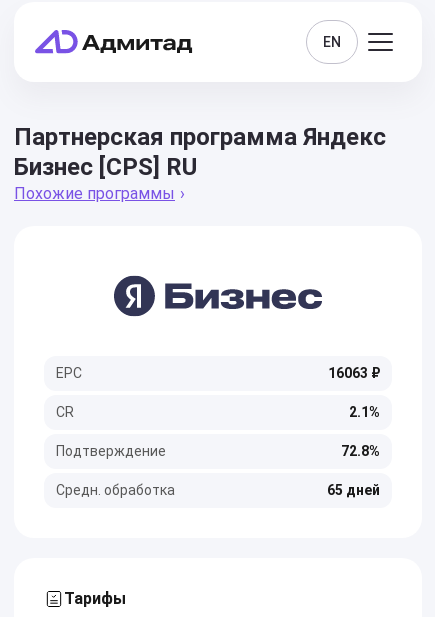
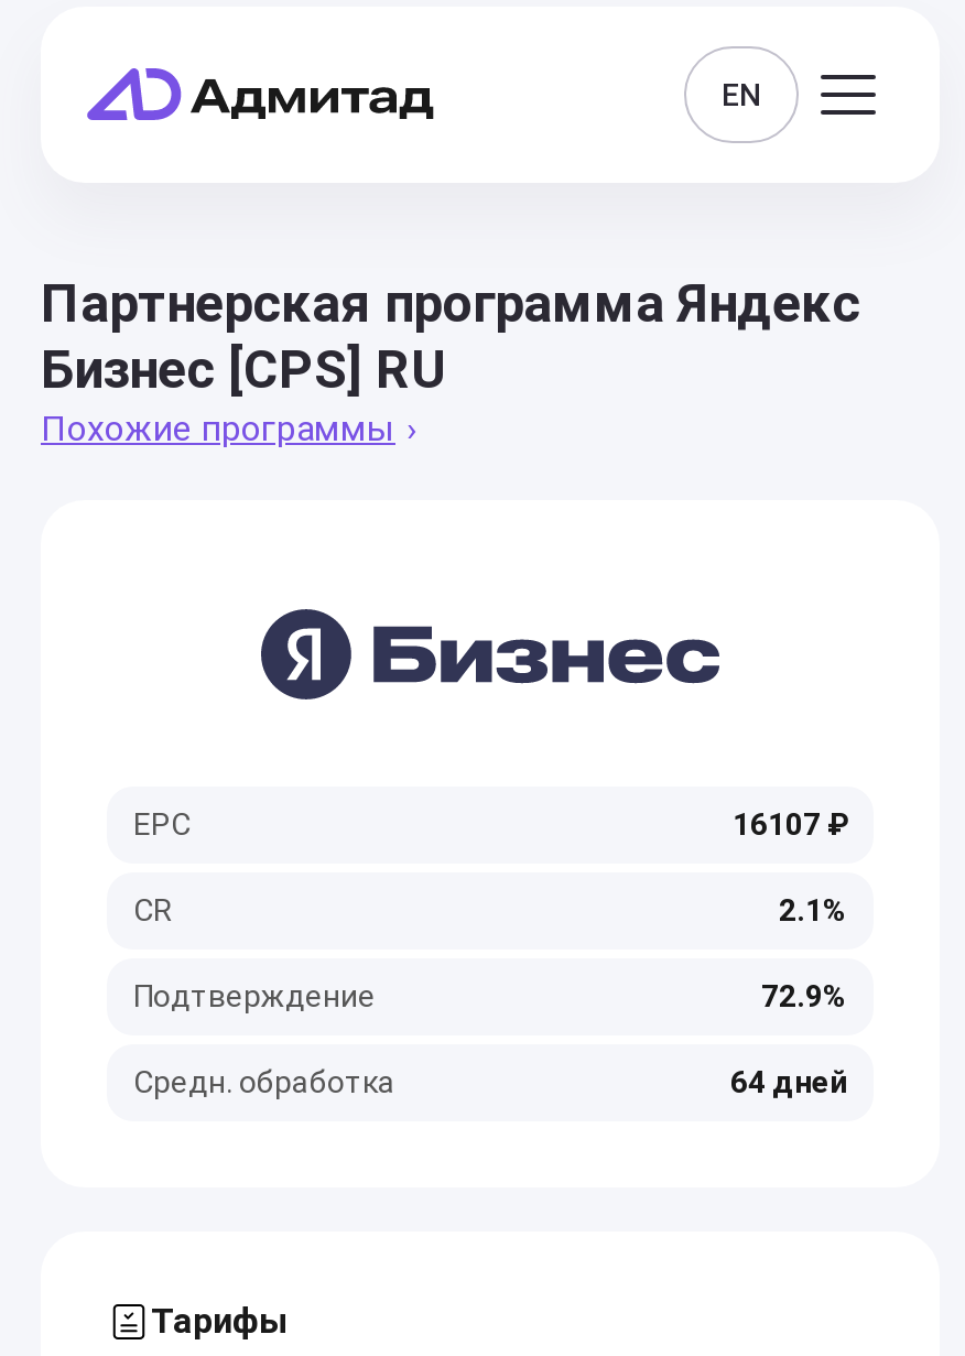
- 16063 ₽
+ 16107 ₽

- 72.8%
+ 72.9%

- 65 дней
+ 64 дней
